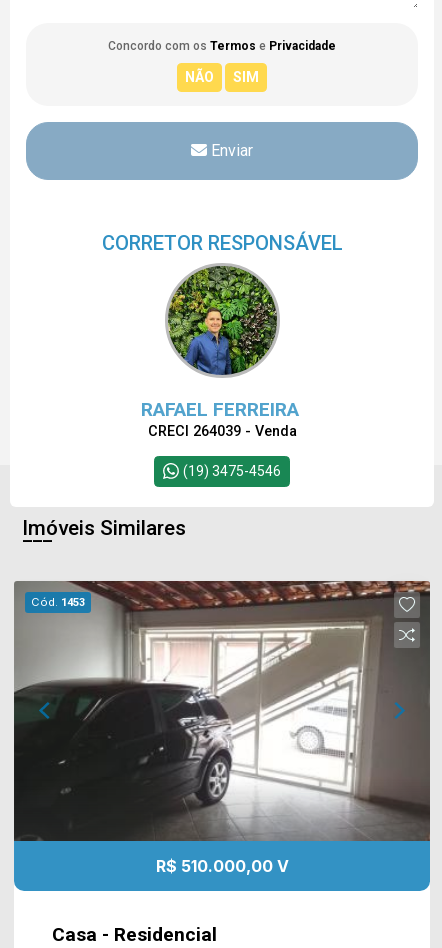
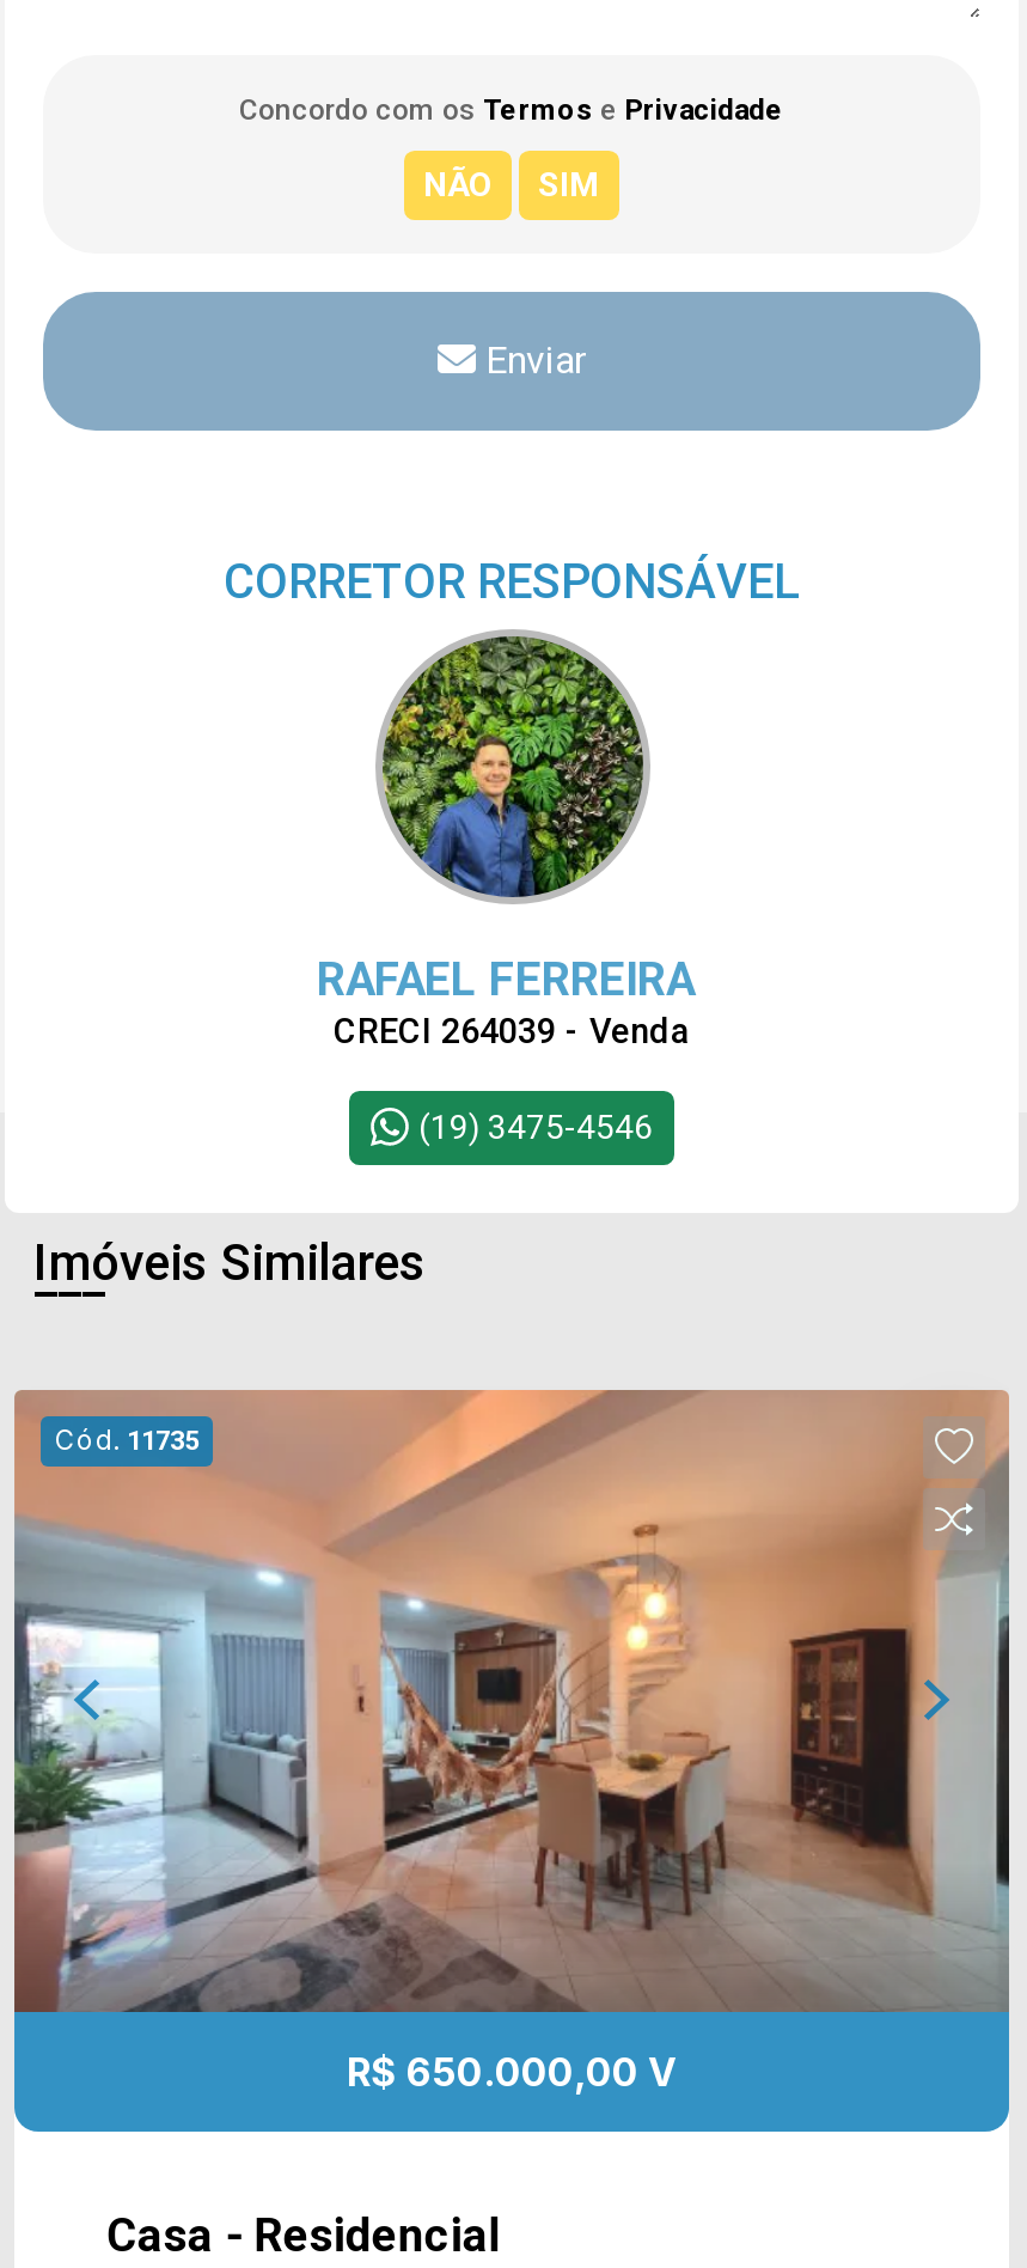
- [image]
- Cód. 1453
+ [image]
+ Cód. 11735

- R$ 510.000,00 V
+ R$ 650.000,00 V
